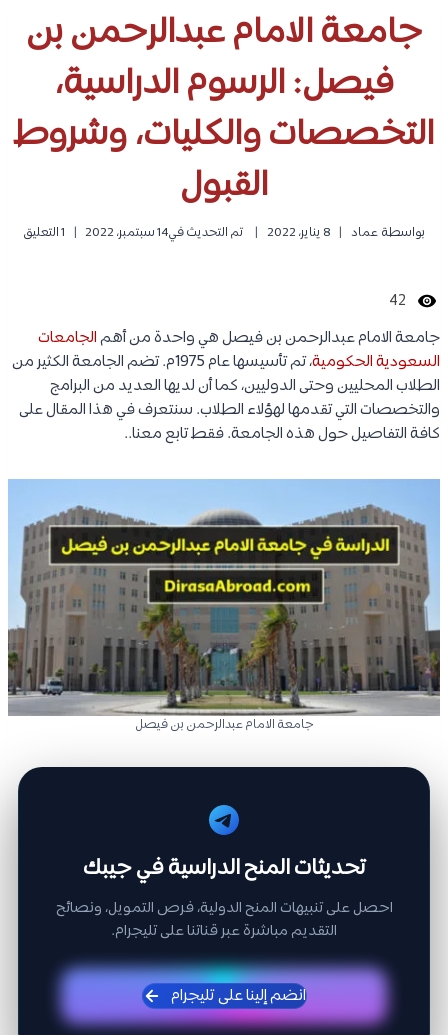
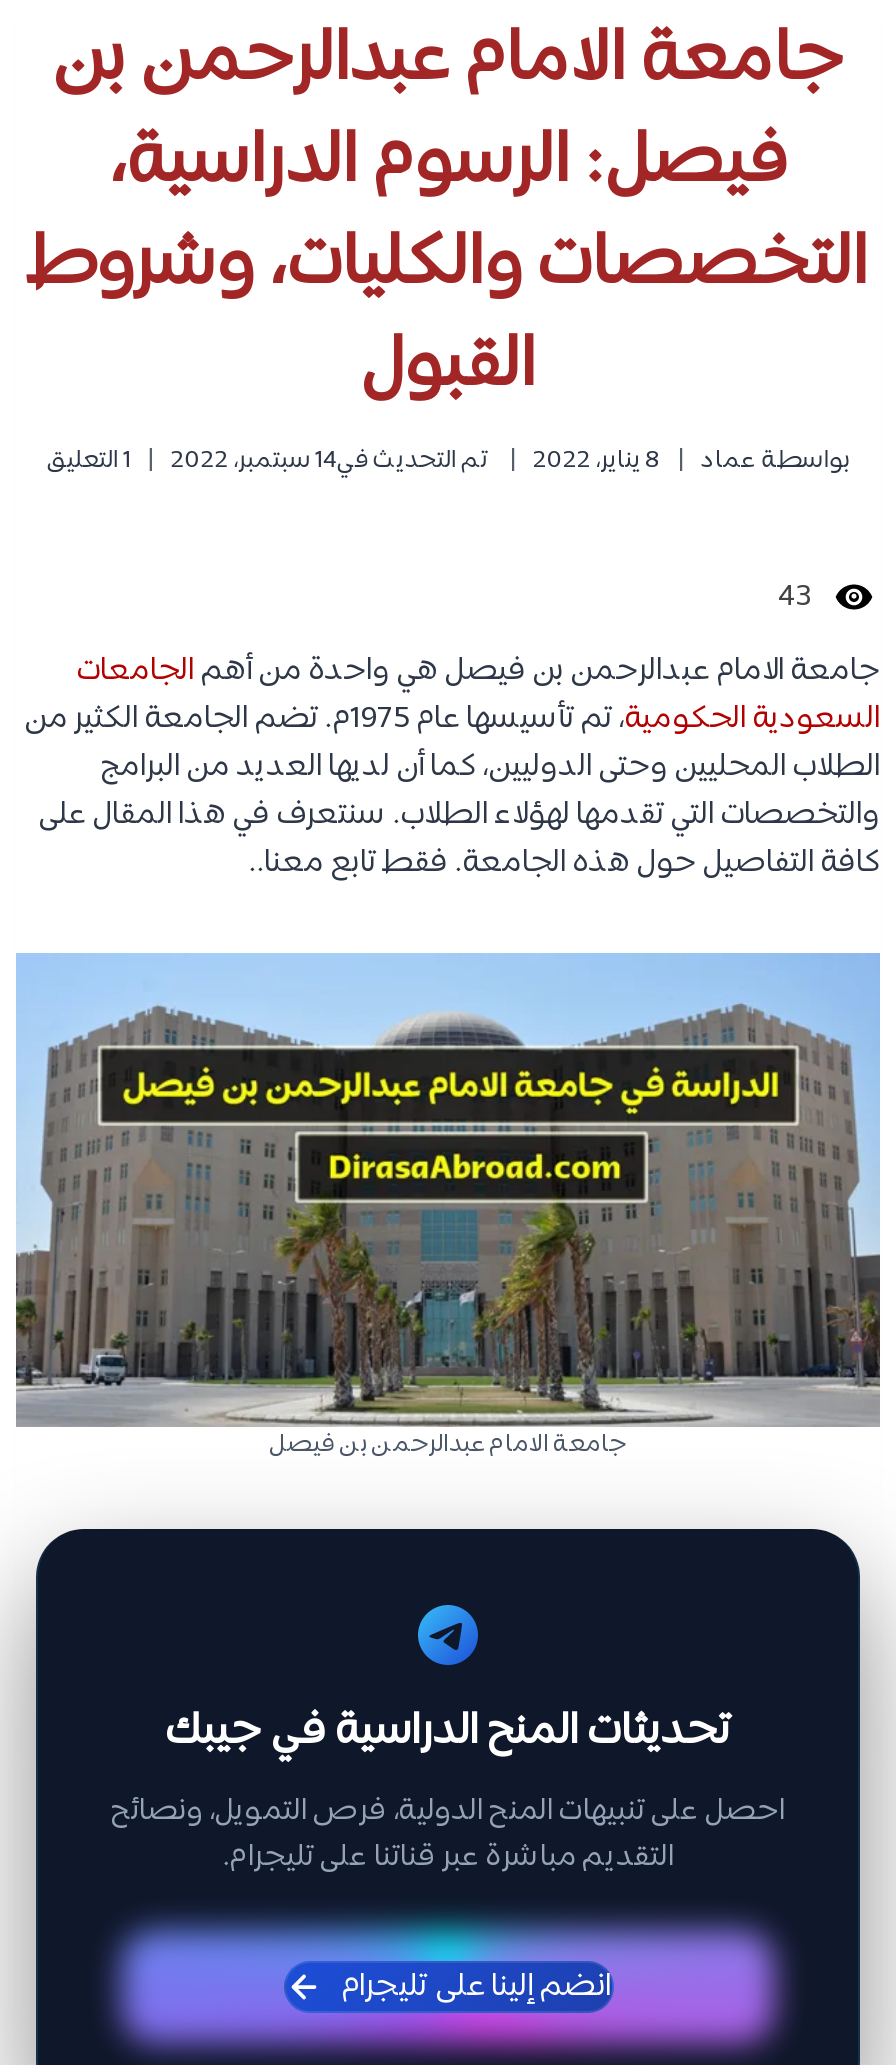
- 42
+ 43
